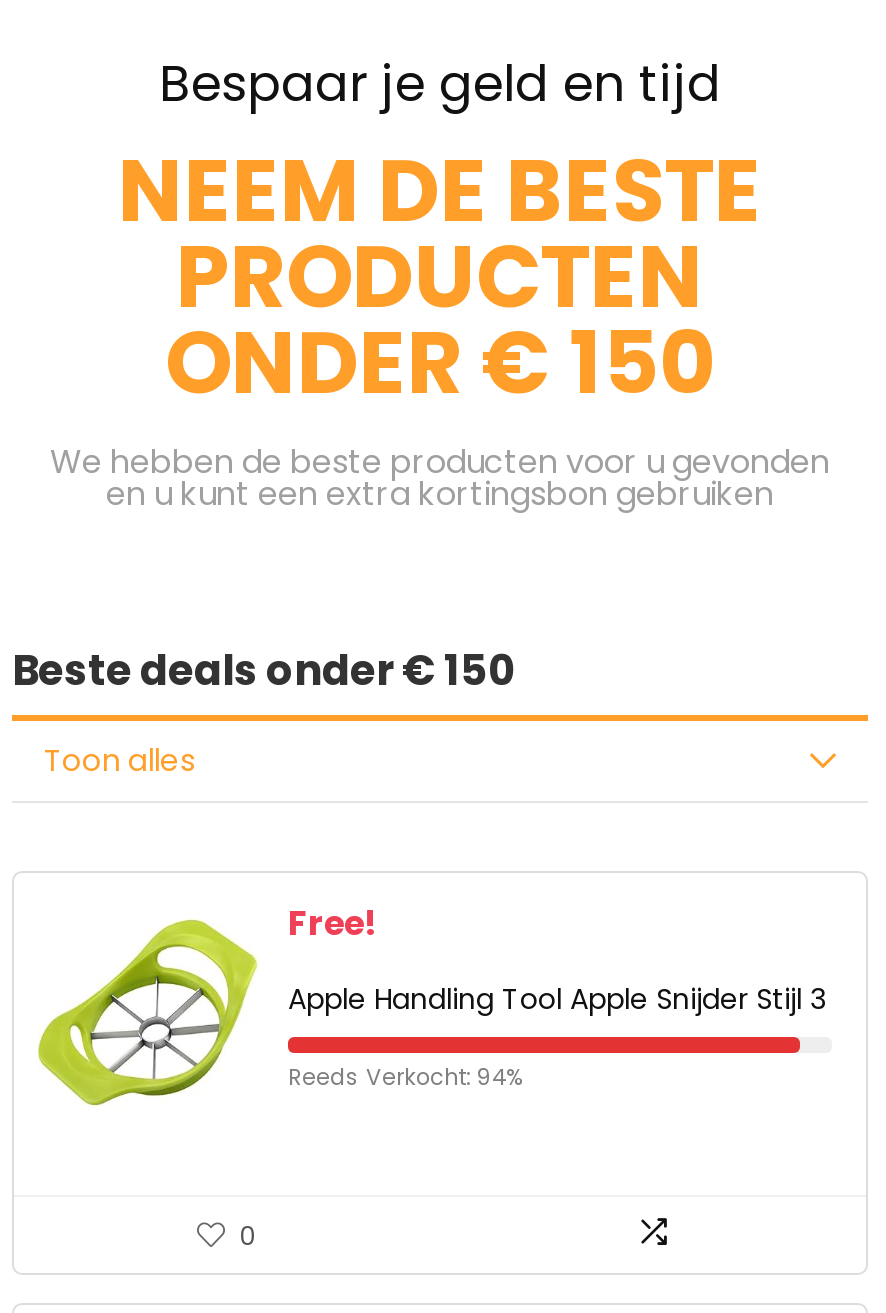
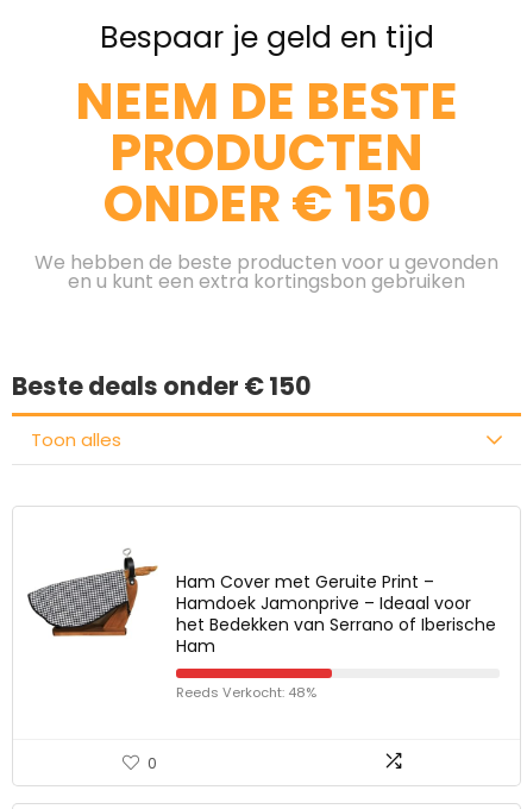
- [image]
- Free!
- Apple Handling Tool Apple Snijder Stijl 3
- Reeds Verkocht: 94%
+ [image]
+ Ham Cover met Geruite Print –
+ Hamdoek Jamonprive – Ideaal voor
+ het Bedekken van Serrano of Iberische
+ Ham
+ Reeds Verkocht: 48%
